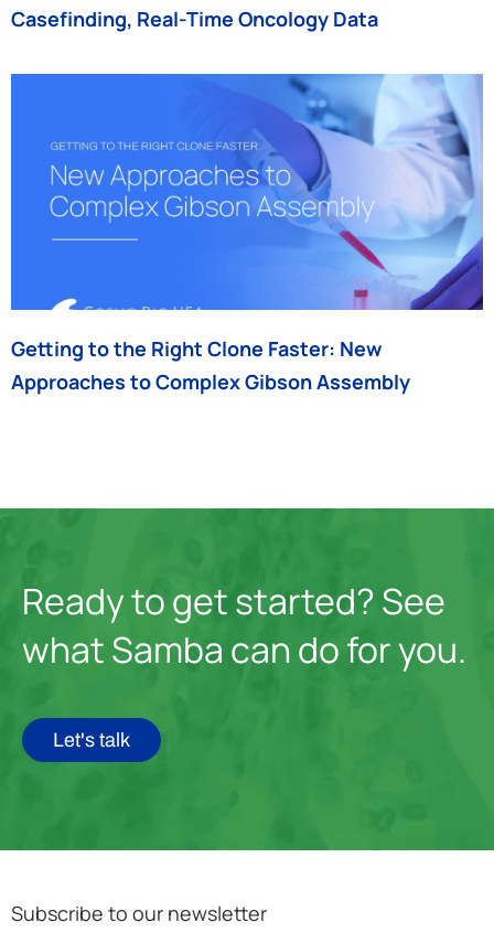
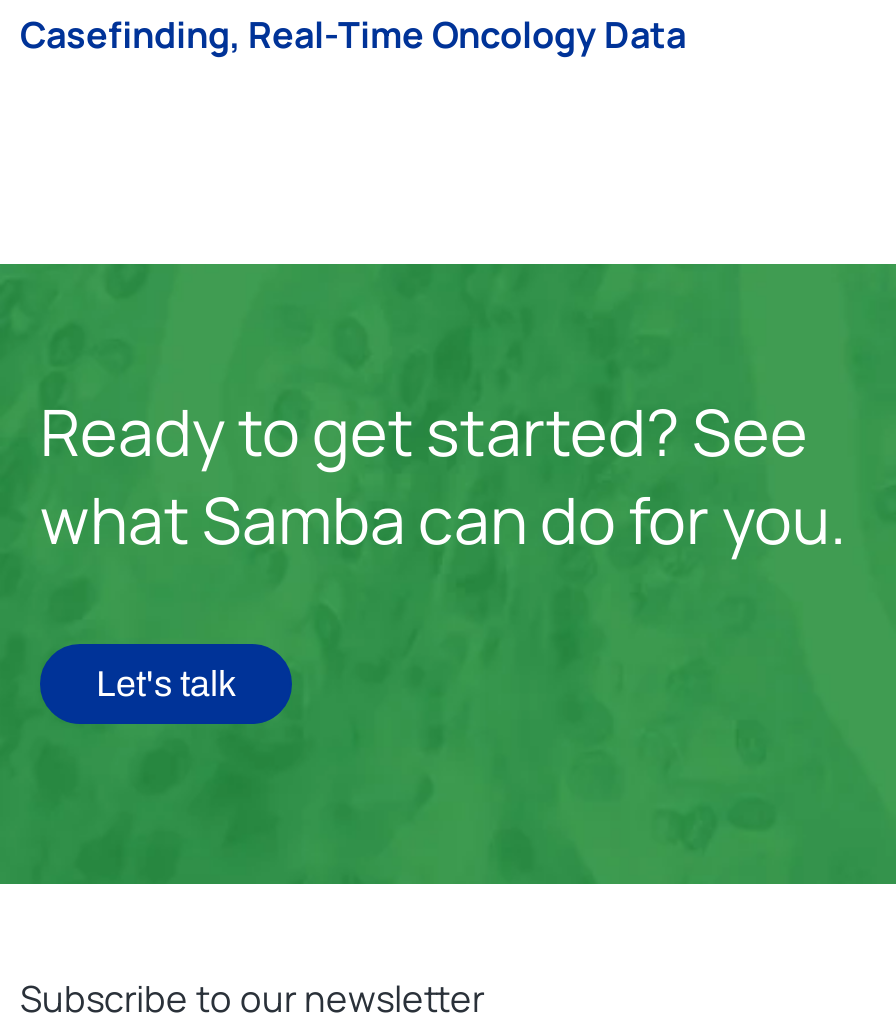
- [image]
- Getting to the Right Clone Faster: New
- Approaches to Complex Gibson Assembly
